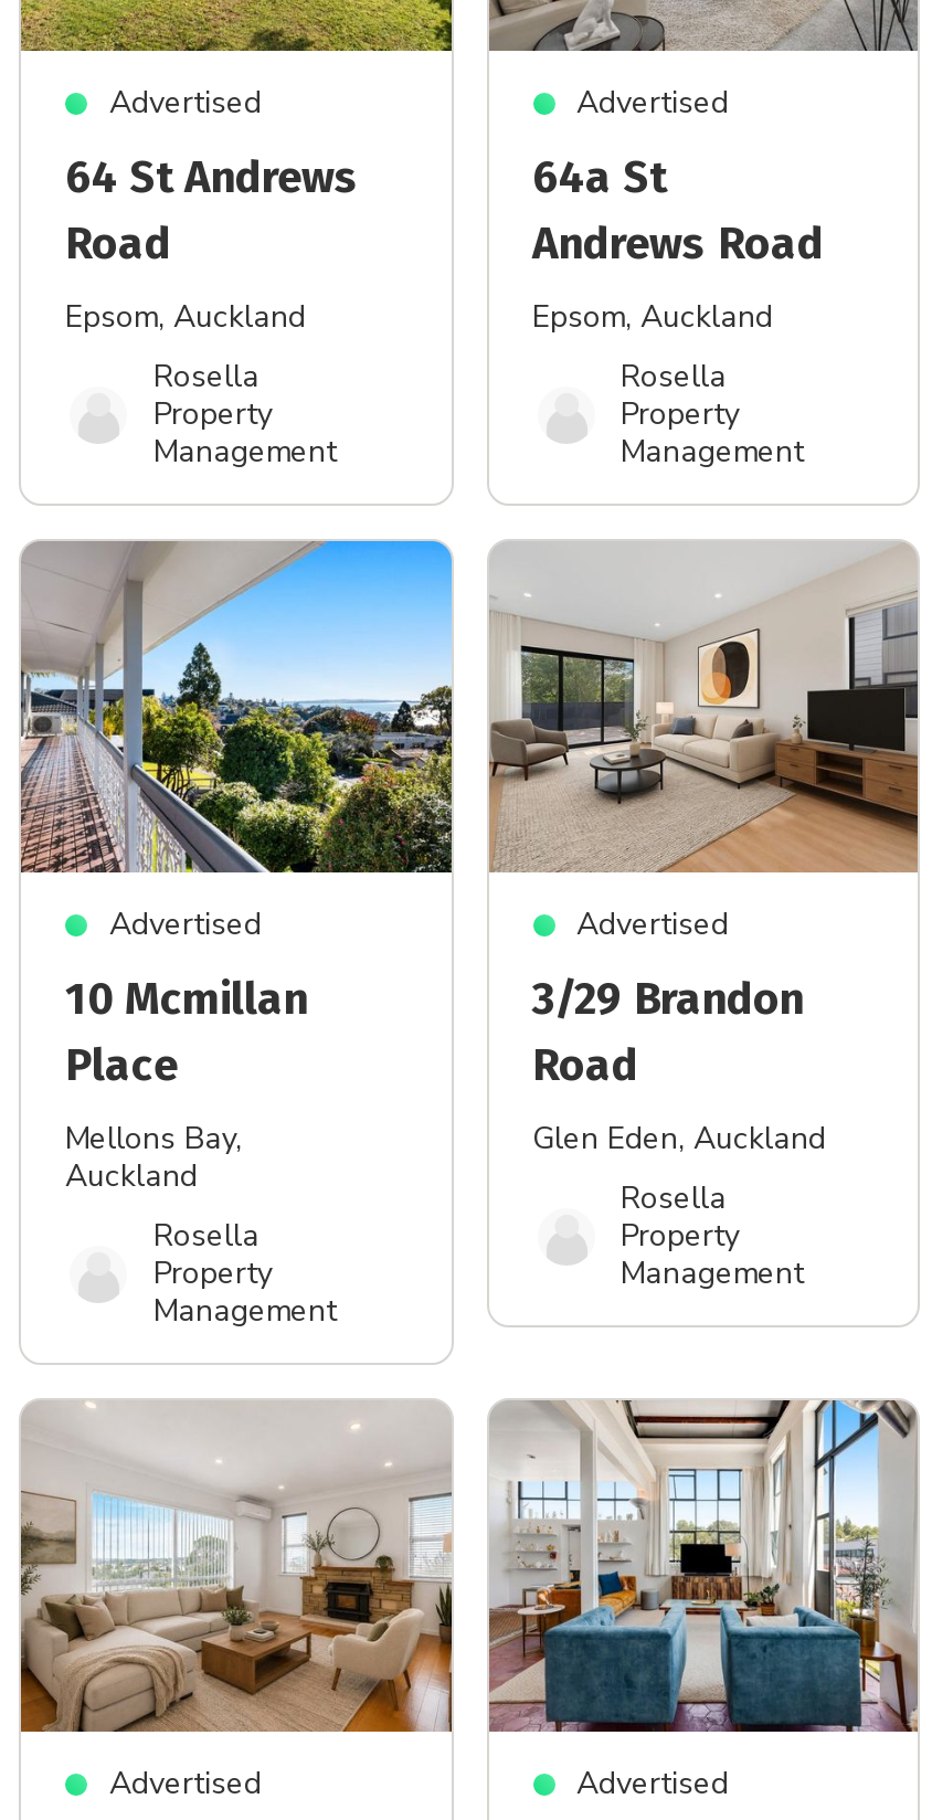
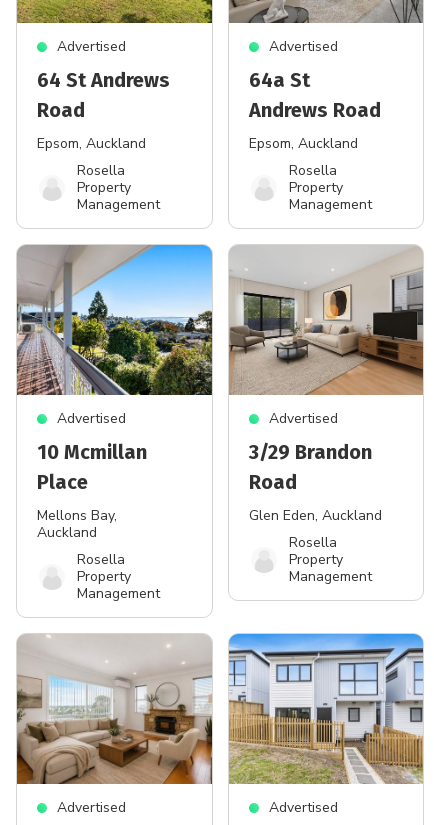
- [image]
+ [image]
